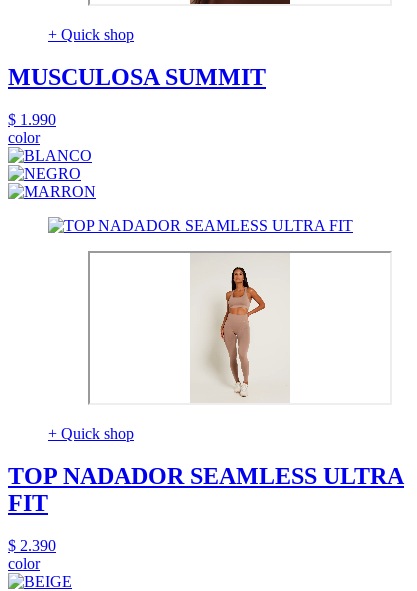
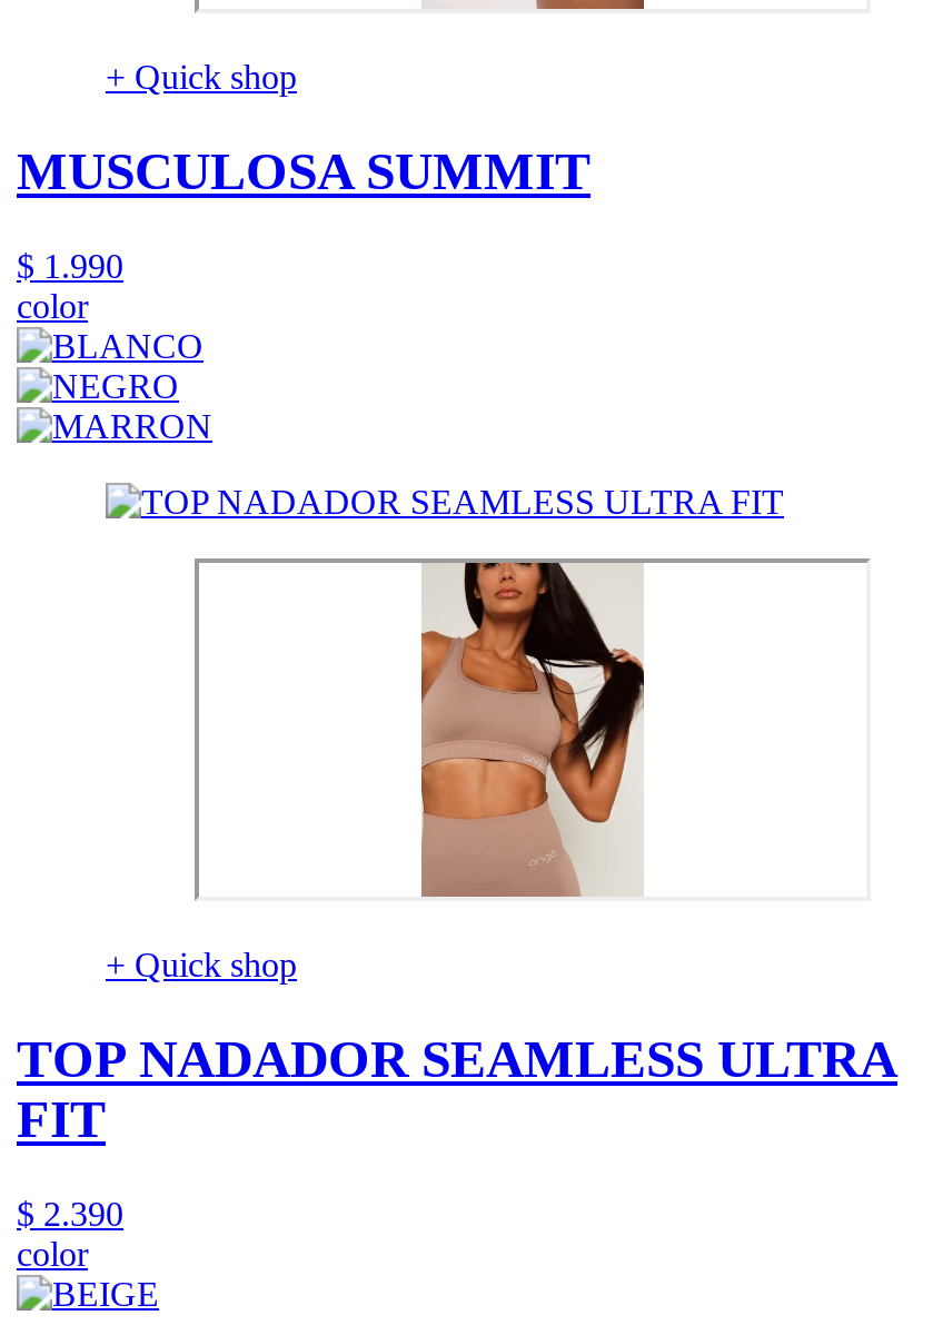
- [image]
+ [image]
